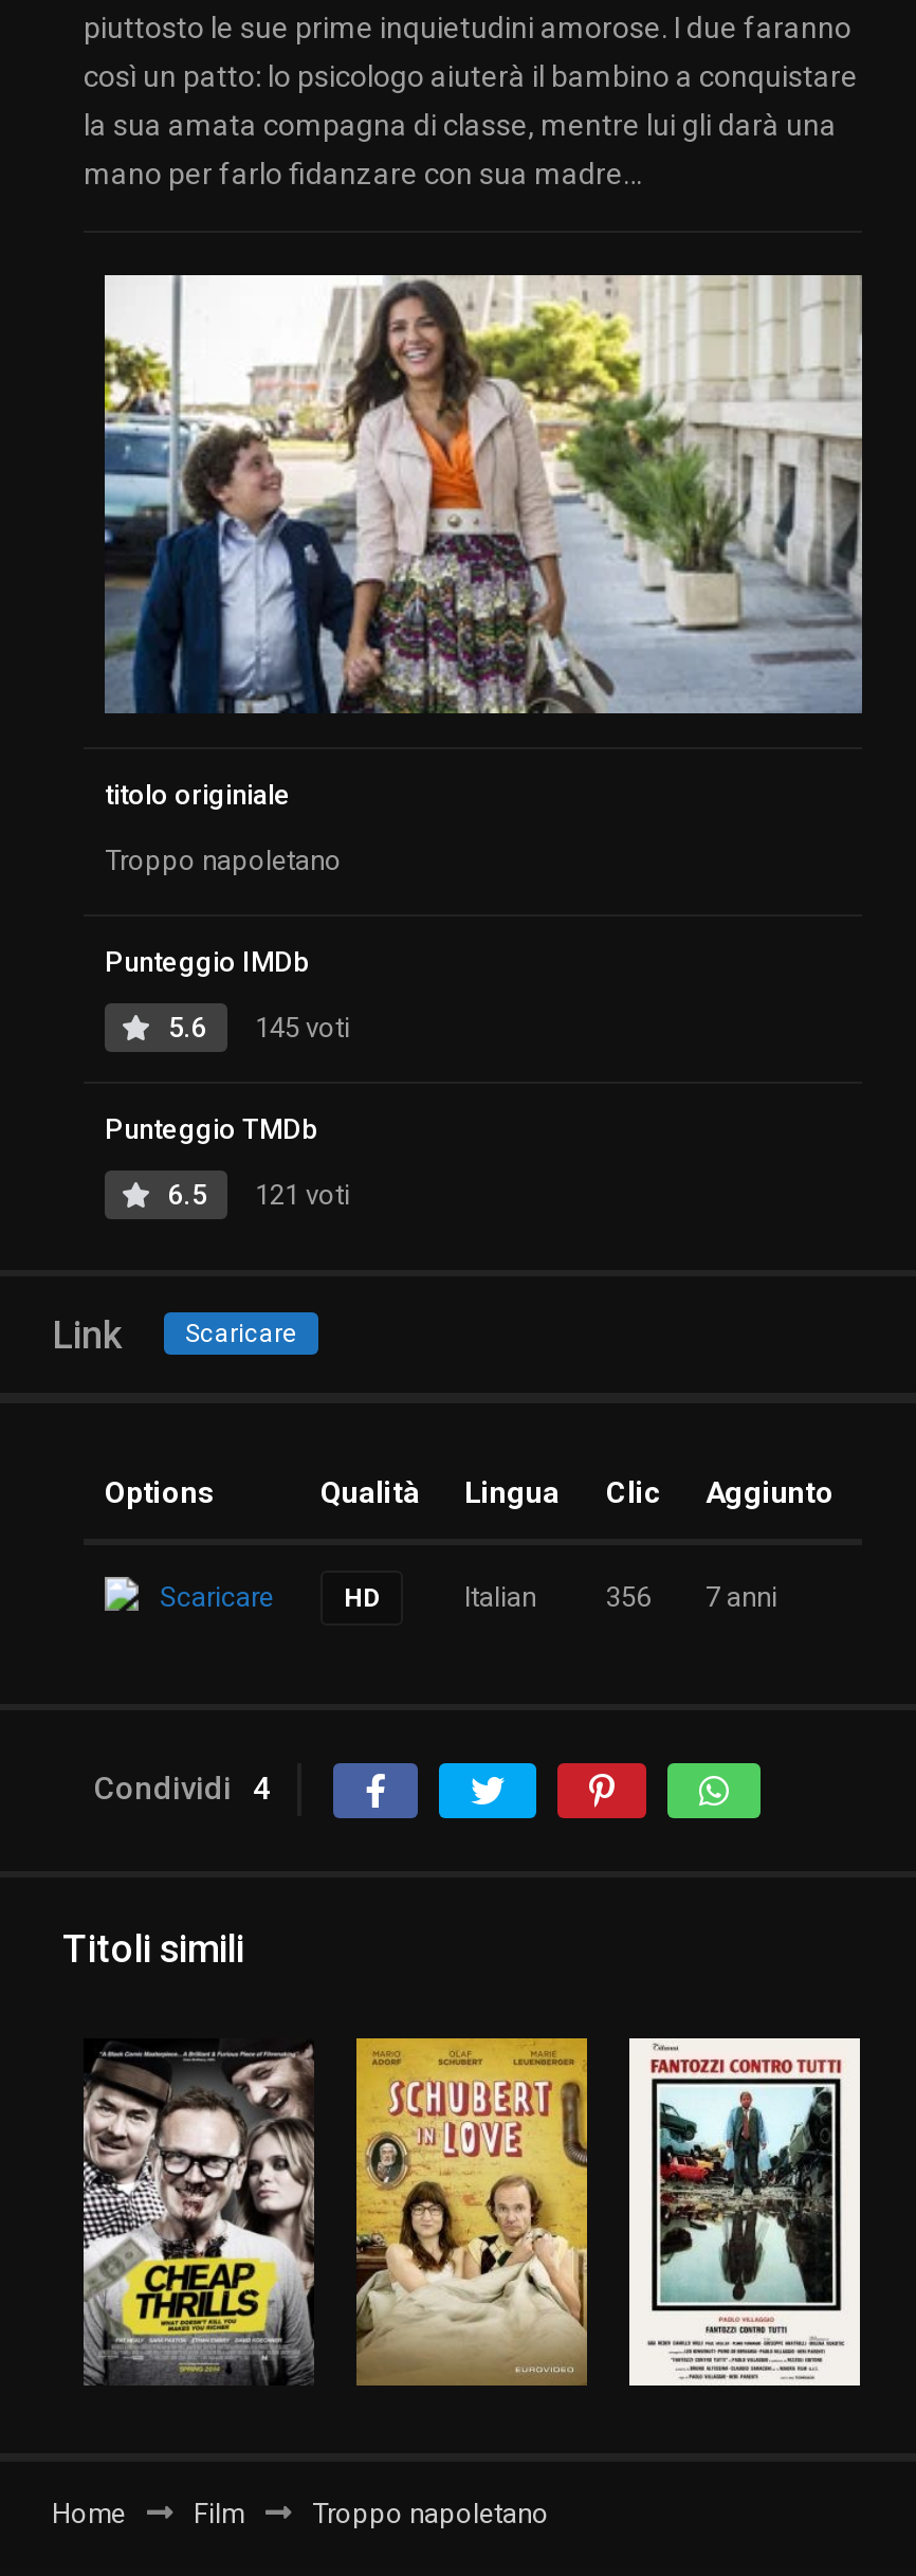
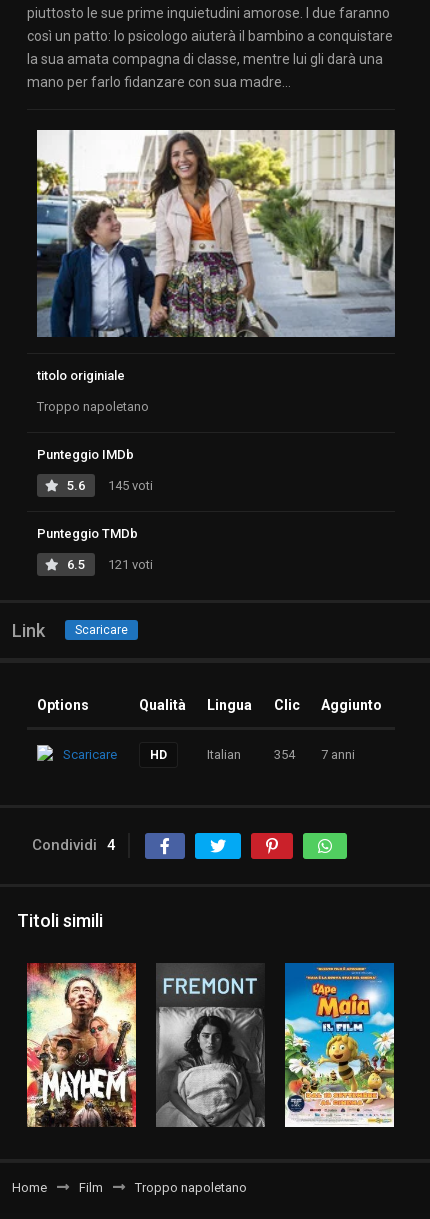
- 356 7 anni
+ 354 7 anni

- [image]
+ [image]

- [image]
+ [image]

- [image]
+ [image]
